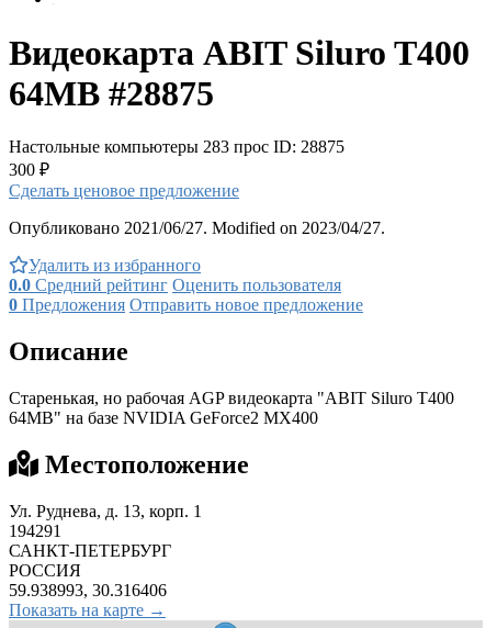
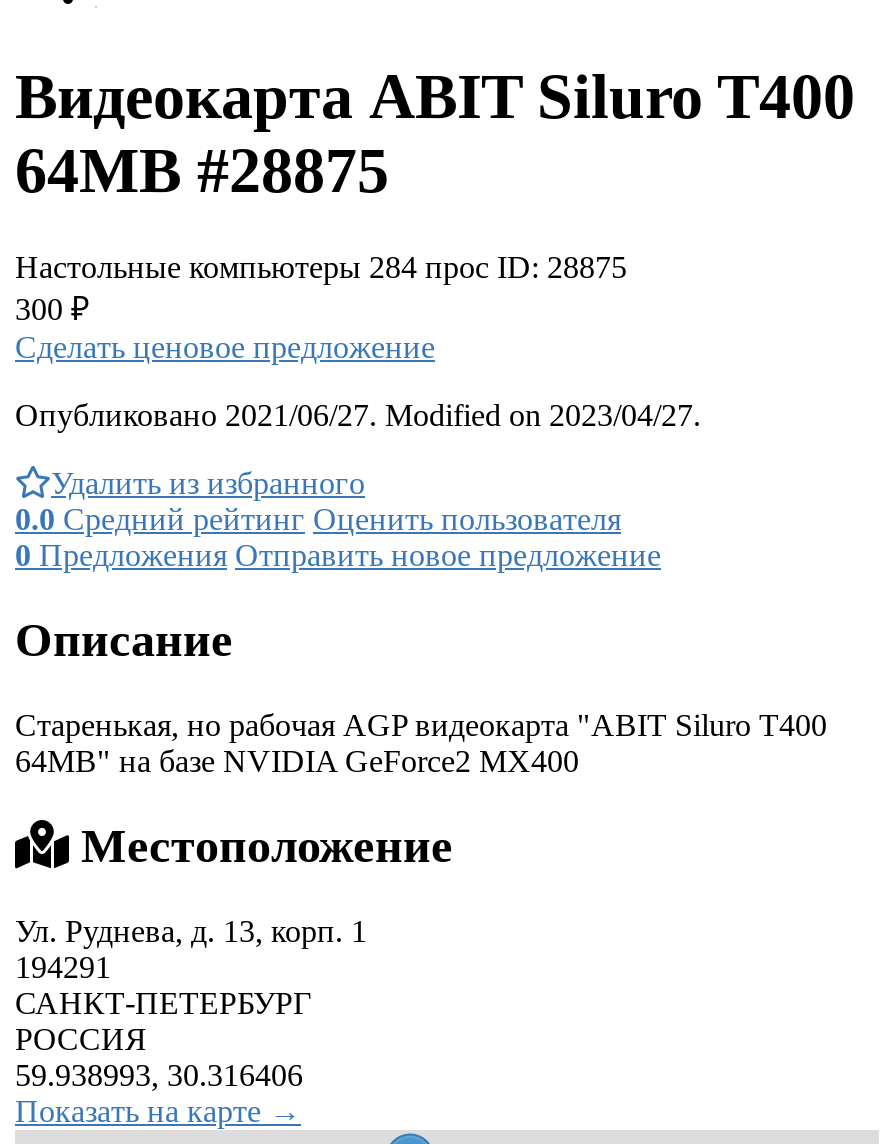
- Настольные компьютеры 283 прос ID: 28875
+ Настольные компьютеры 284 прос ID: 28875
